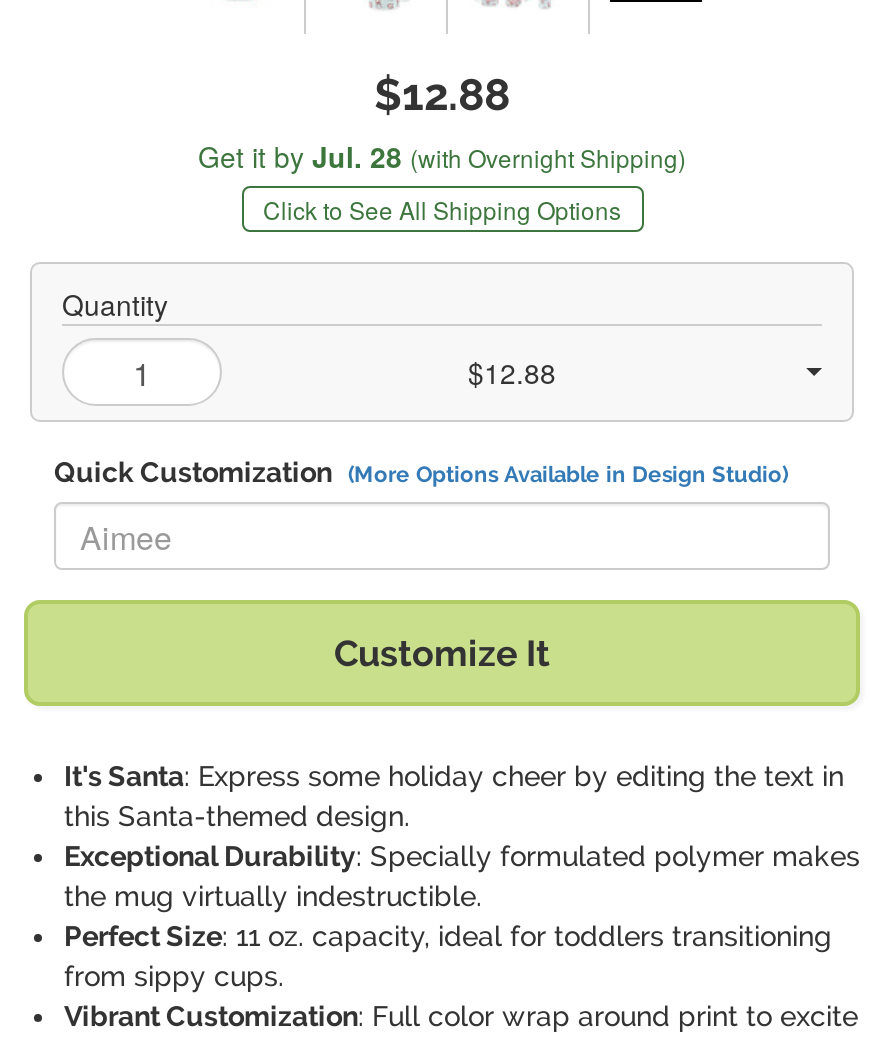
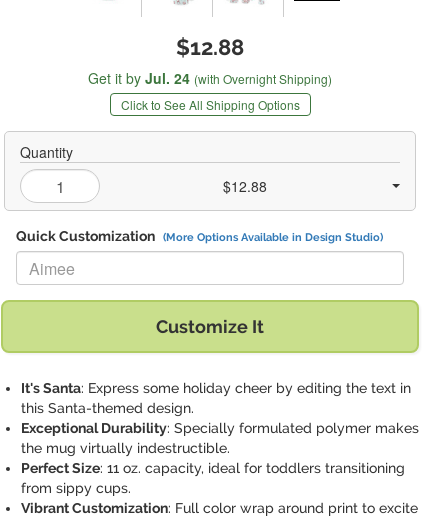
- Get it by Jul. 28 (with Overnight Shipping)
+ Get it by Jul. 24 (with Overnight Shipping)
